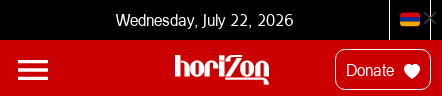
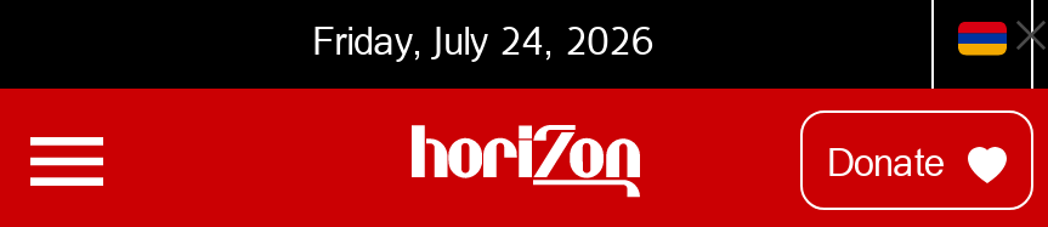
- Wednesday, July 22, 2026
+ Friday, July 24, 2026
